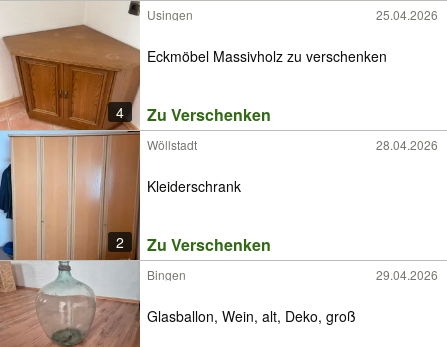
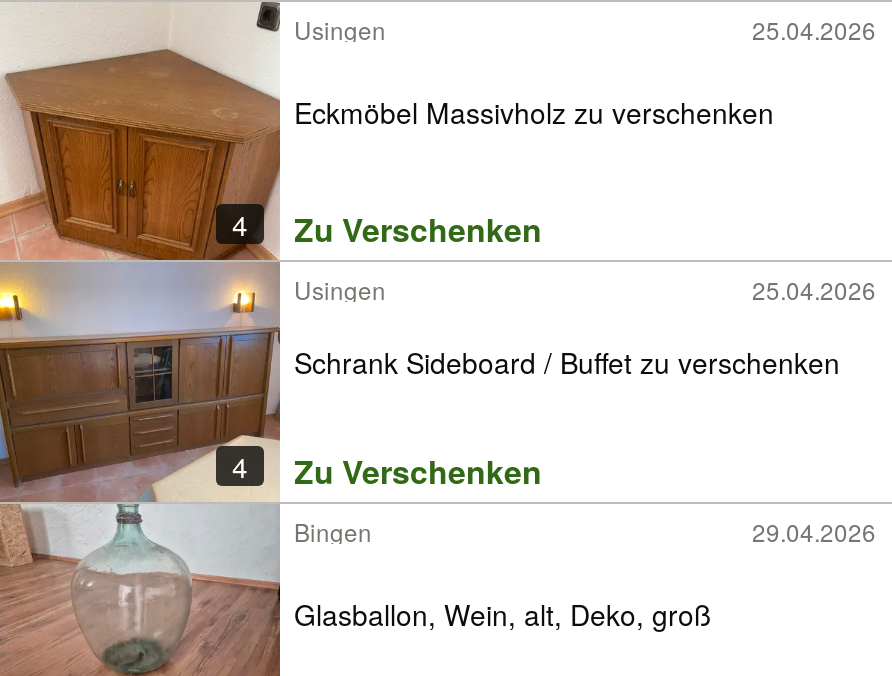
- [image]
- 2 Zu Verschenken
+ [image]
+ 4 Zu Verschenken

- Wöllstadt
- 28.04.2026
+ Usingen
+ 25.04.2026

- Kleiderschrank
+ Schrank Sideboard / Buffet zu verschenken
